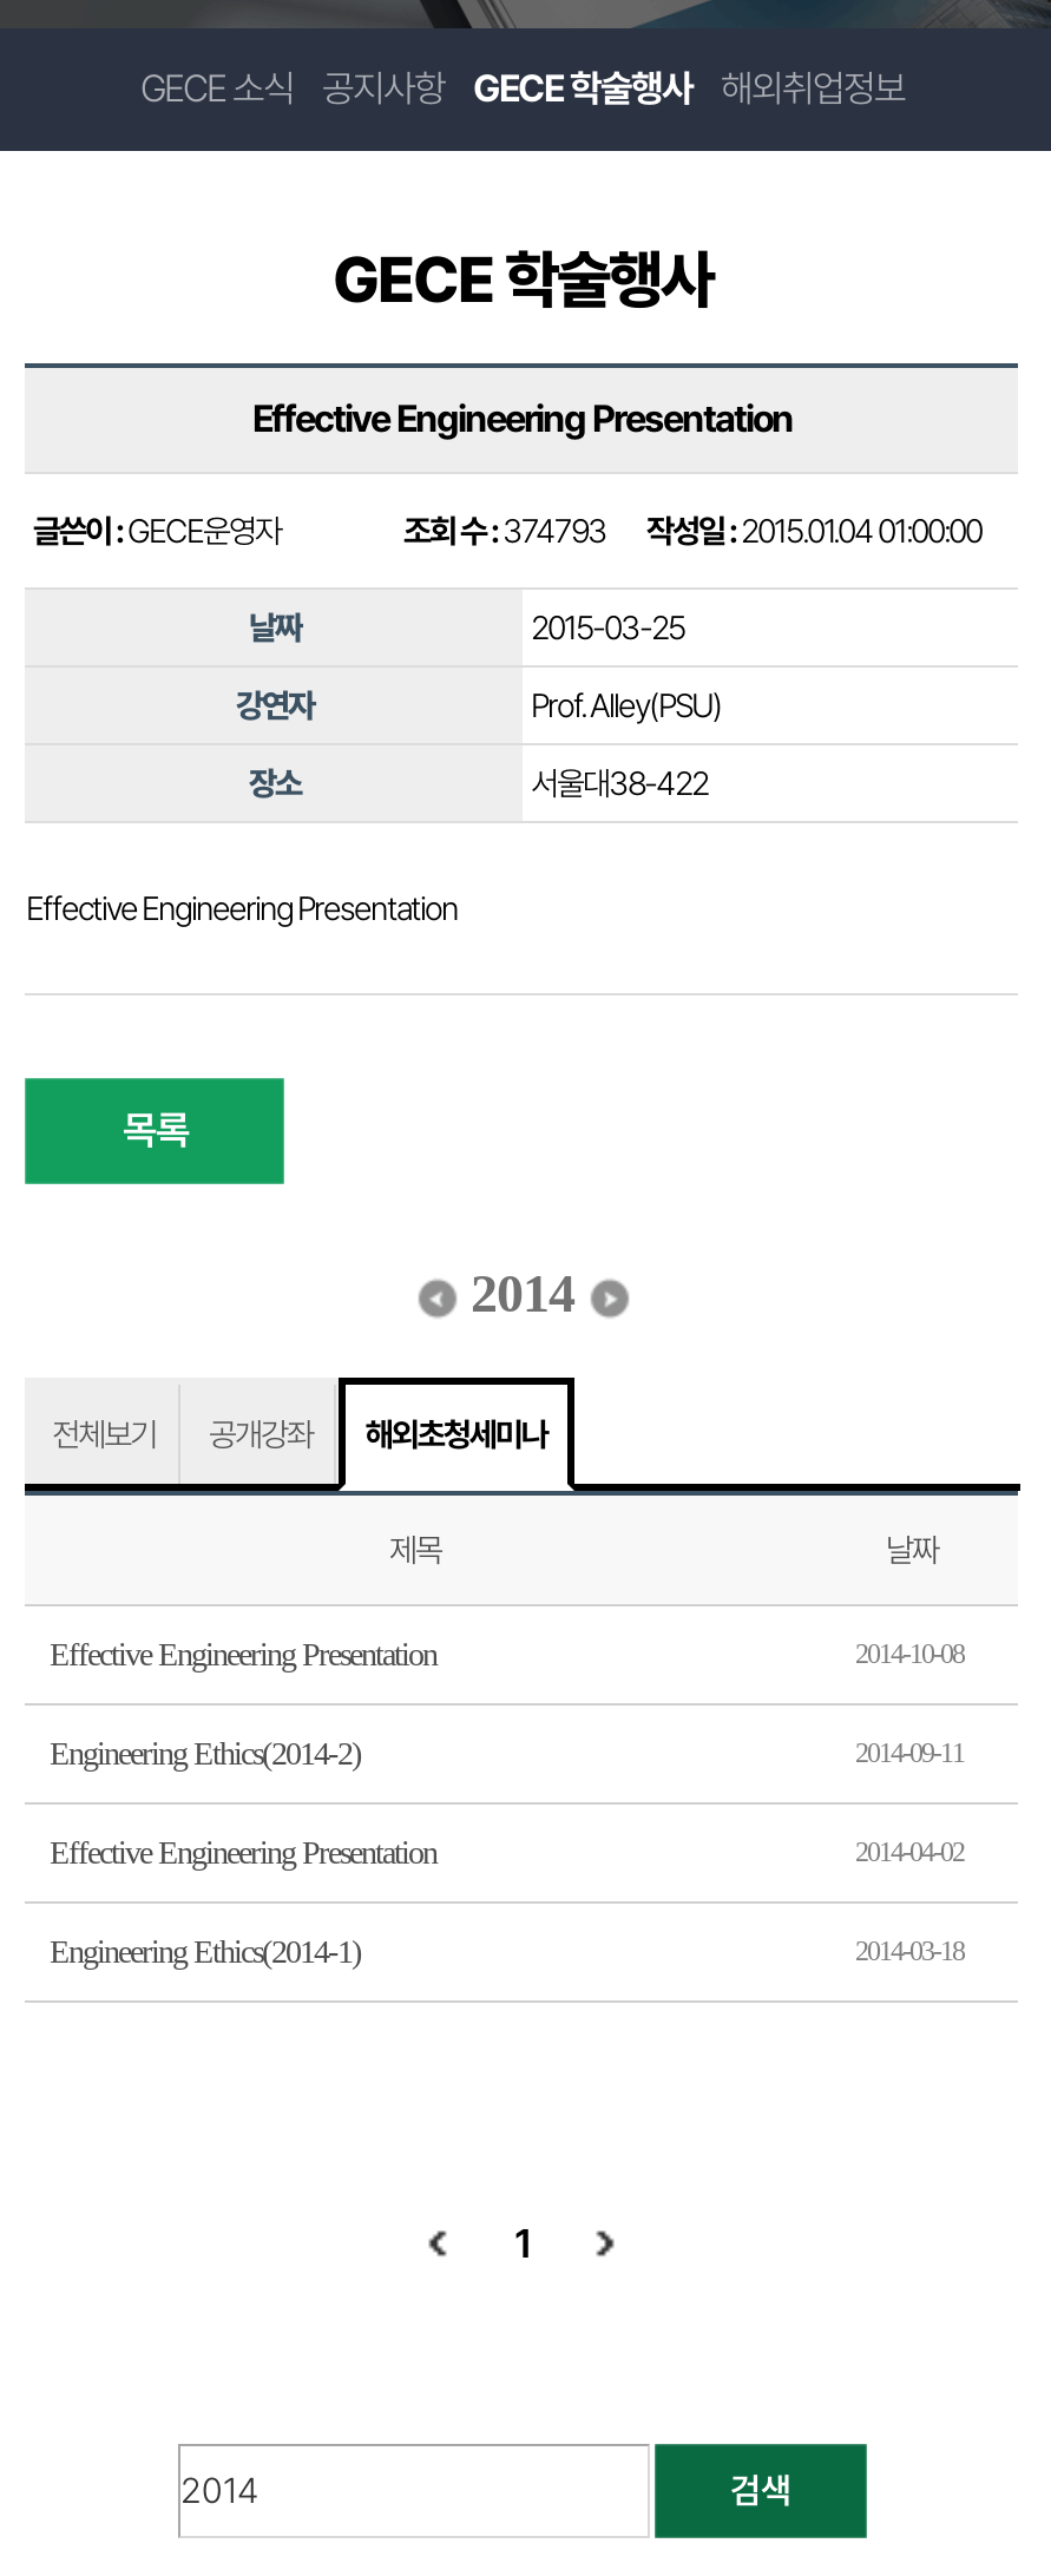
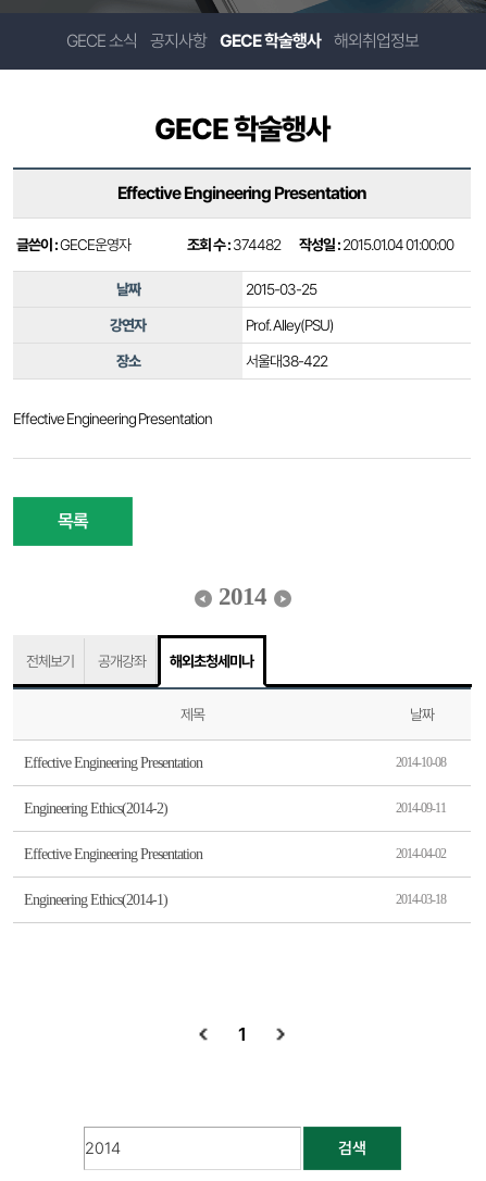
- 조회 수 : 374793 작성일 : 2015.01.04 01:00:00
+ 조회 수 : 374482 작성일 : 2015.01.04 01:00:00
